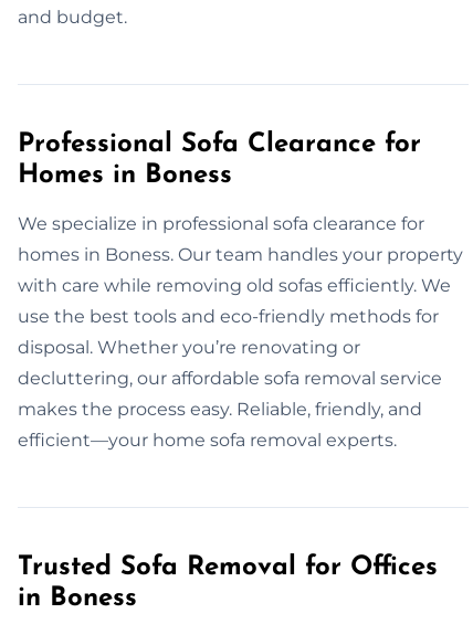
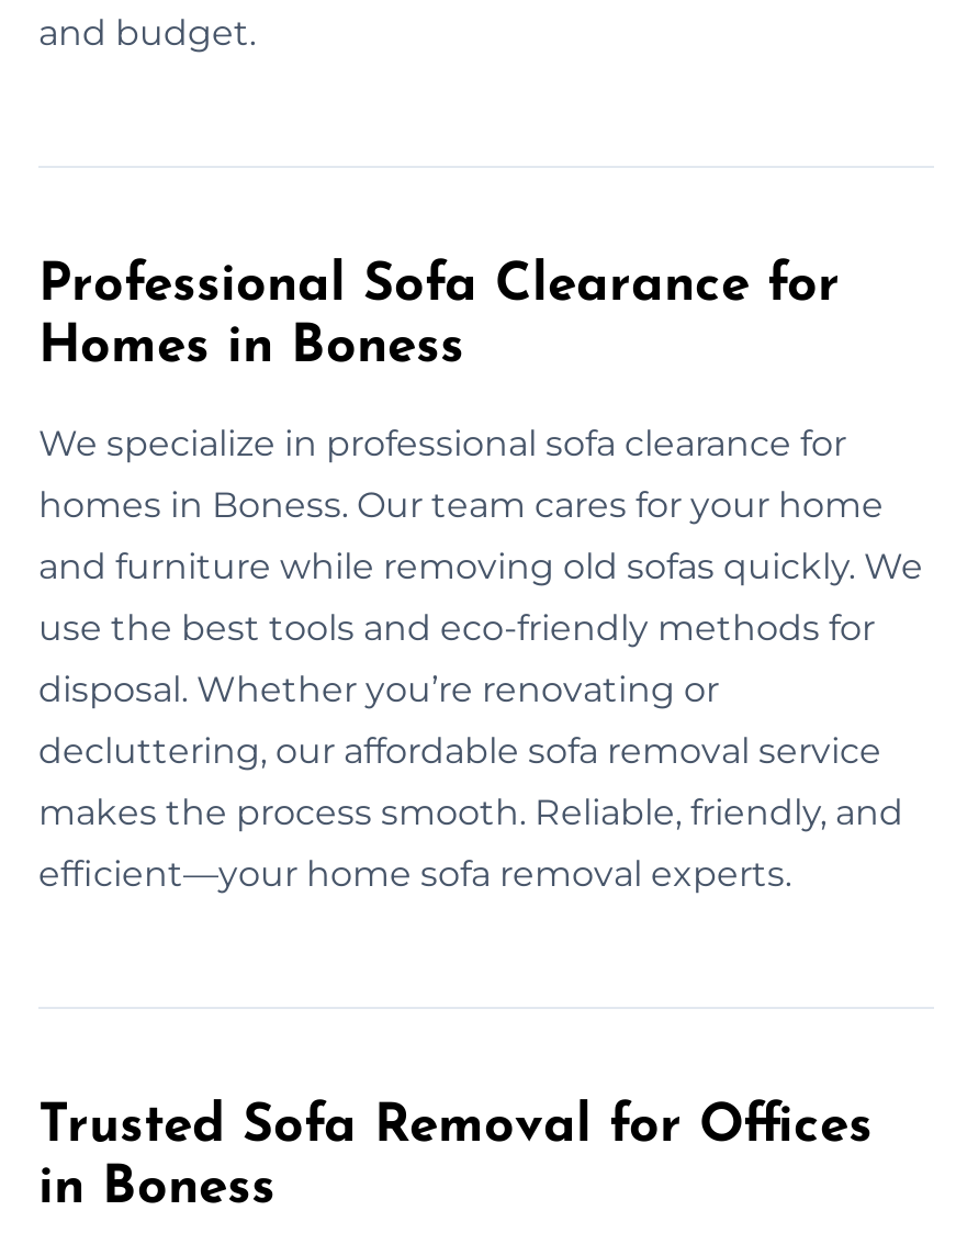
- homes in Boness. Our team handles your property
+ homes in Boness. Our team cares for your home

- with care while removing old sofas efficiently. We
+ and furniture while removing old sofas quickly. We

- makes the process easy. Reliable, friendly, and
+ makes the process smooth. Reliable, friendly, and
